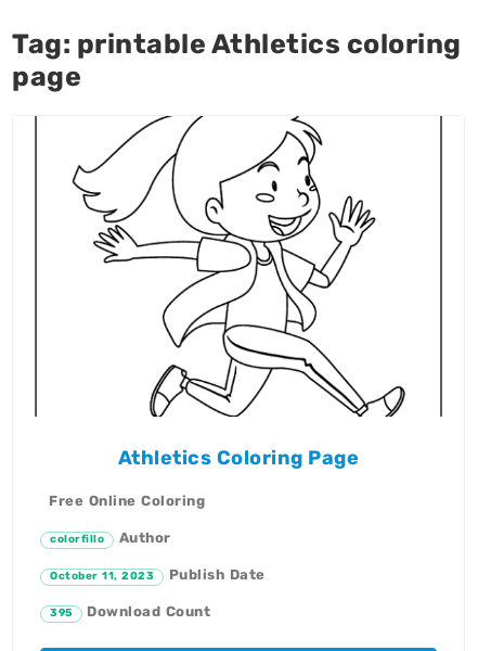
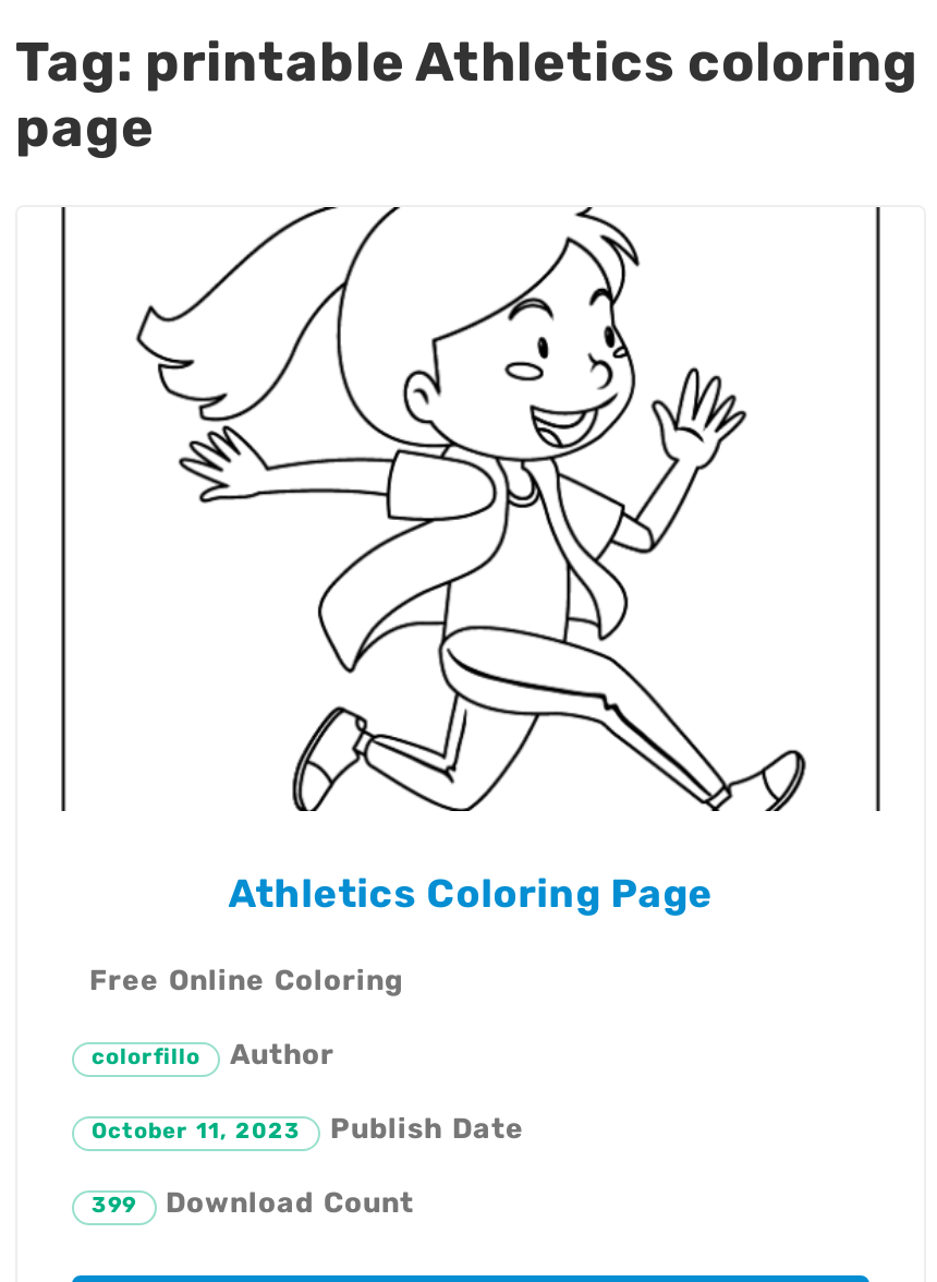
- 395 Download Count
+ 399 Download Count
